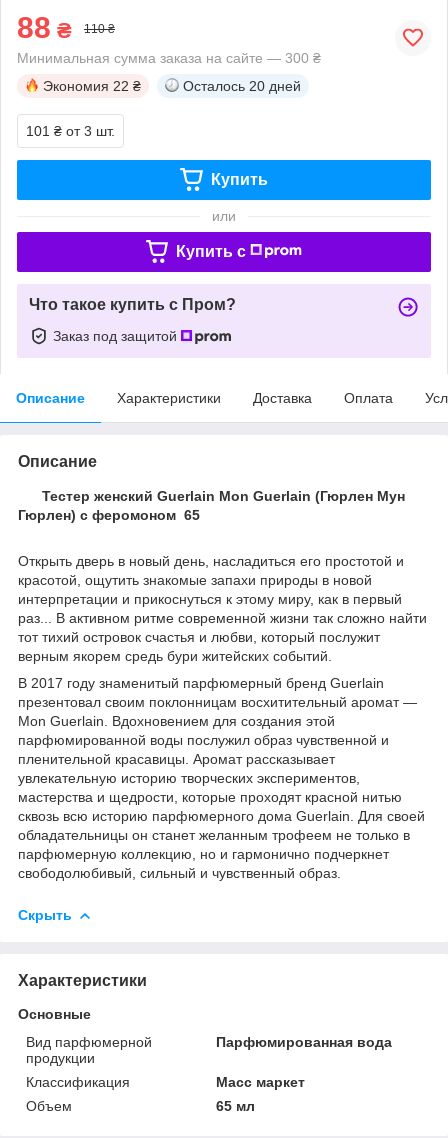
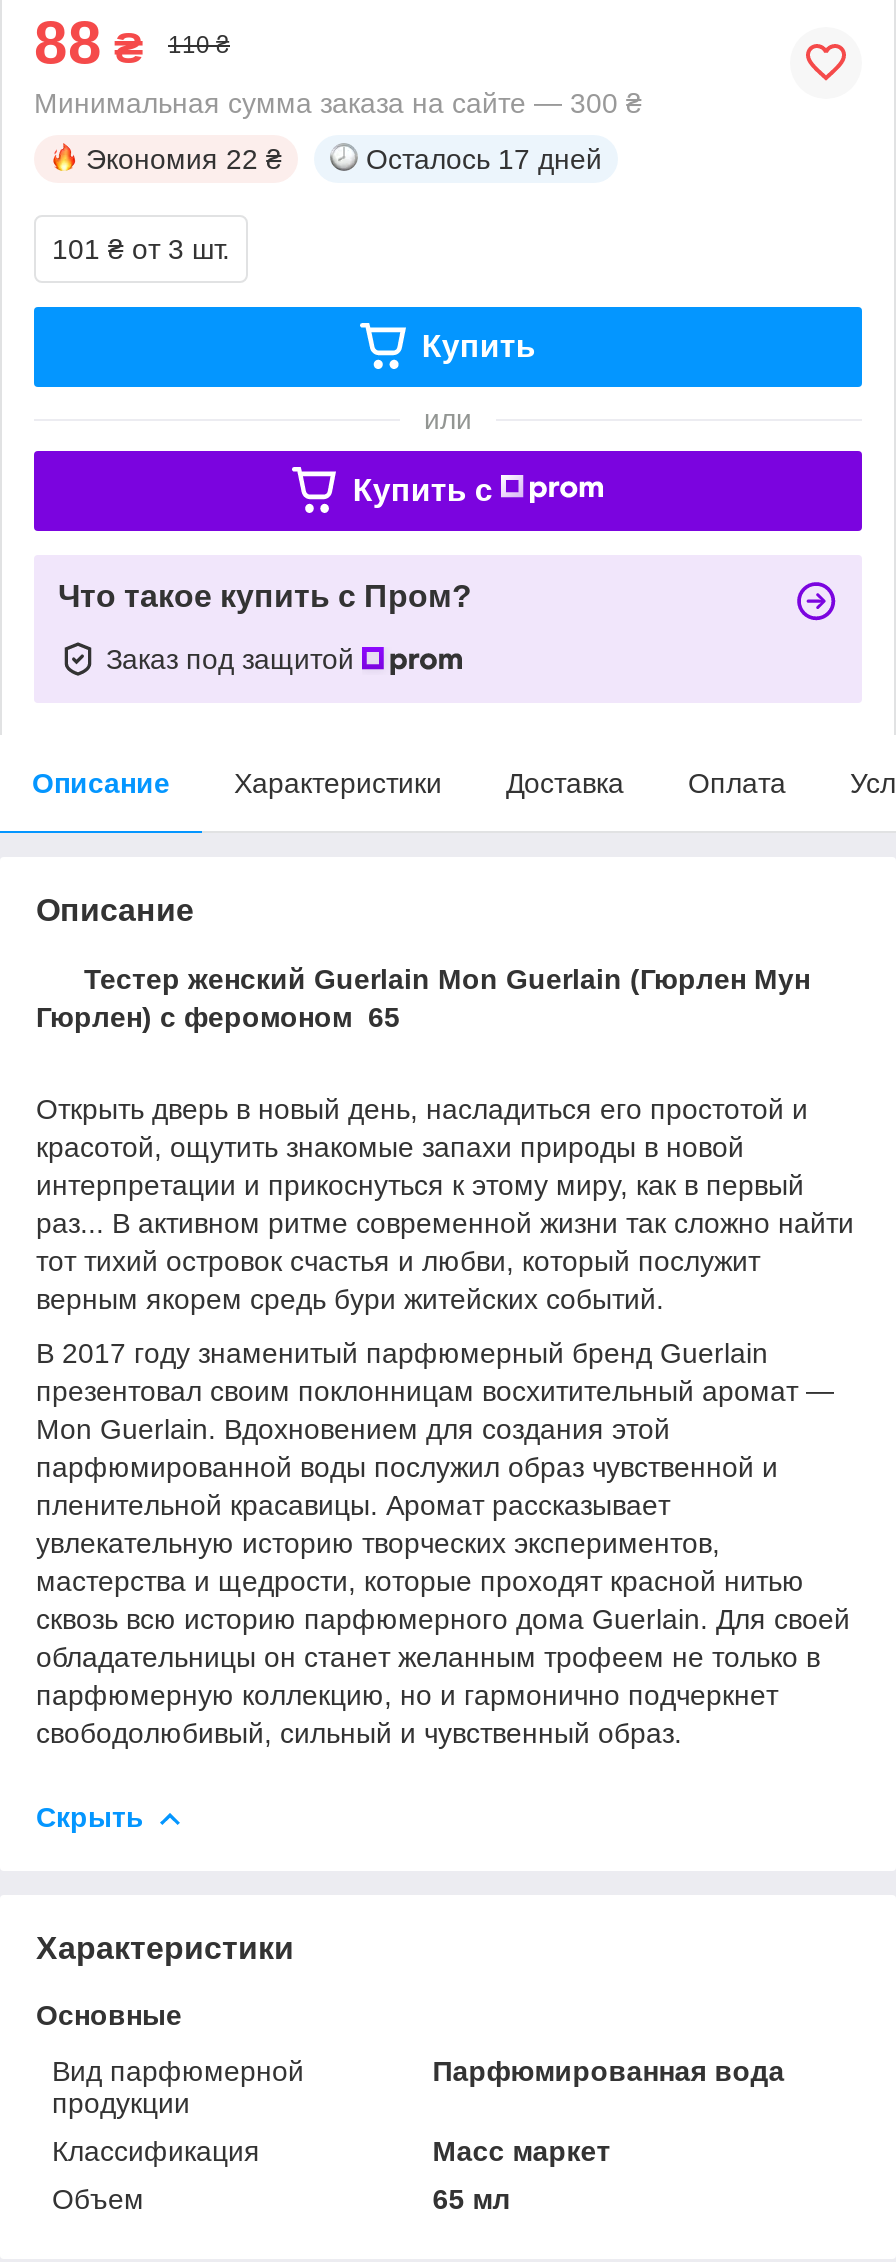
- Осталось 20 дней
+ Осталось 17 дней
